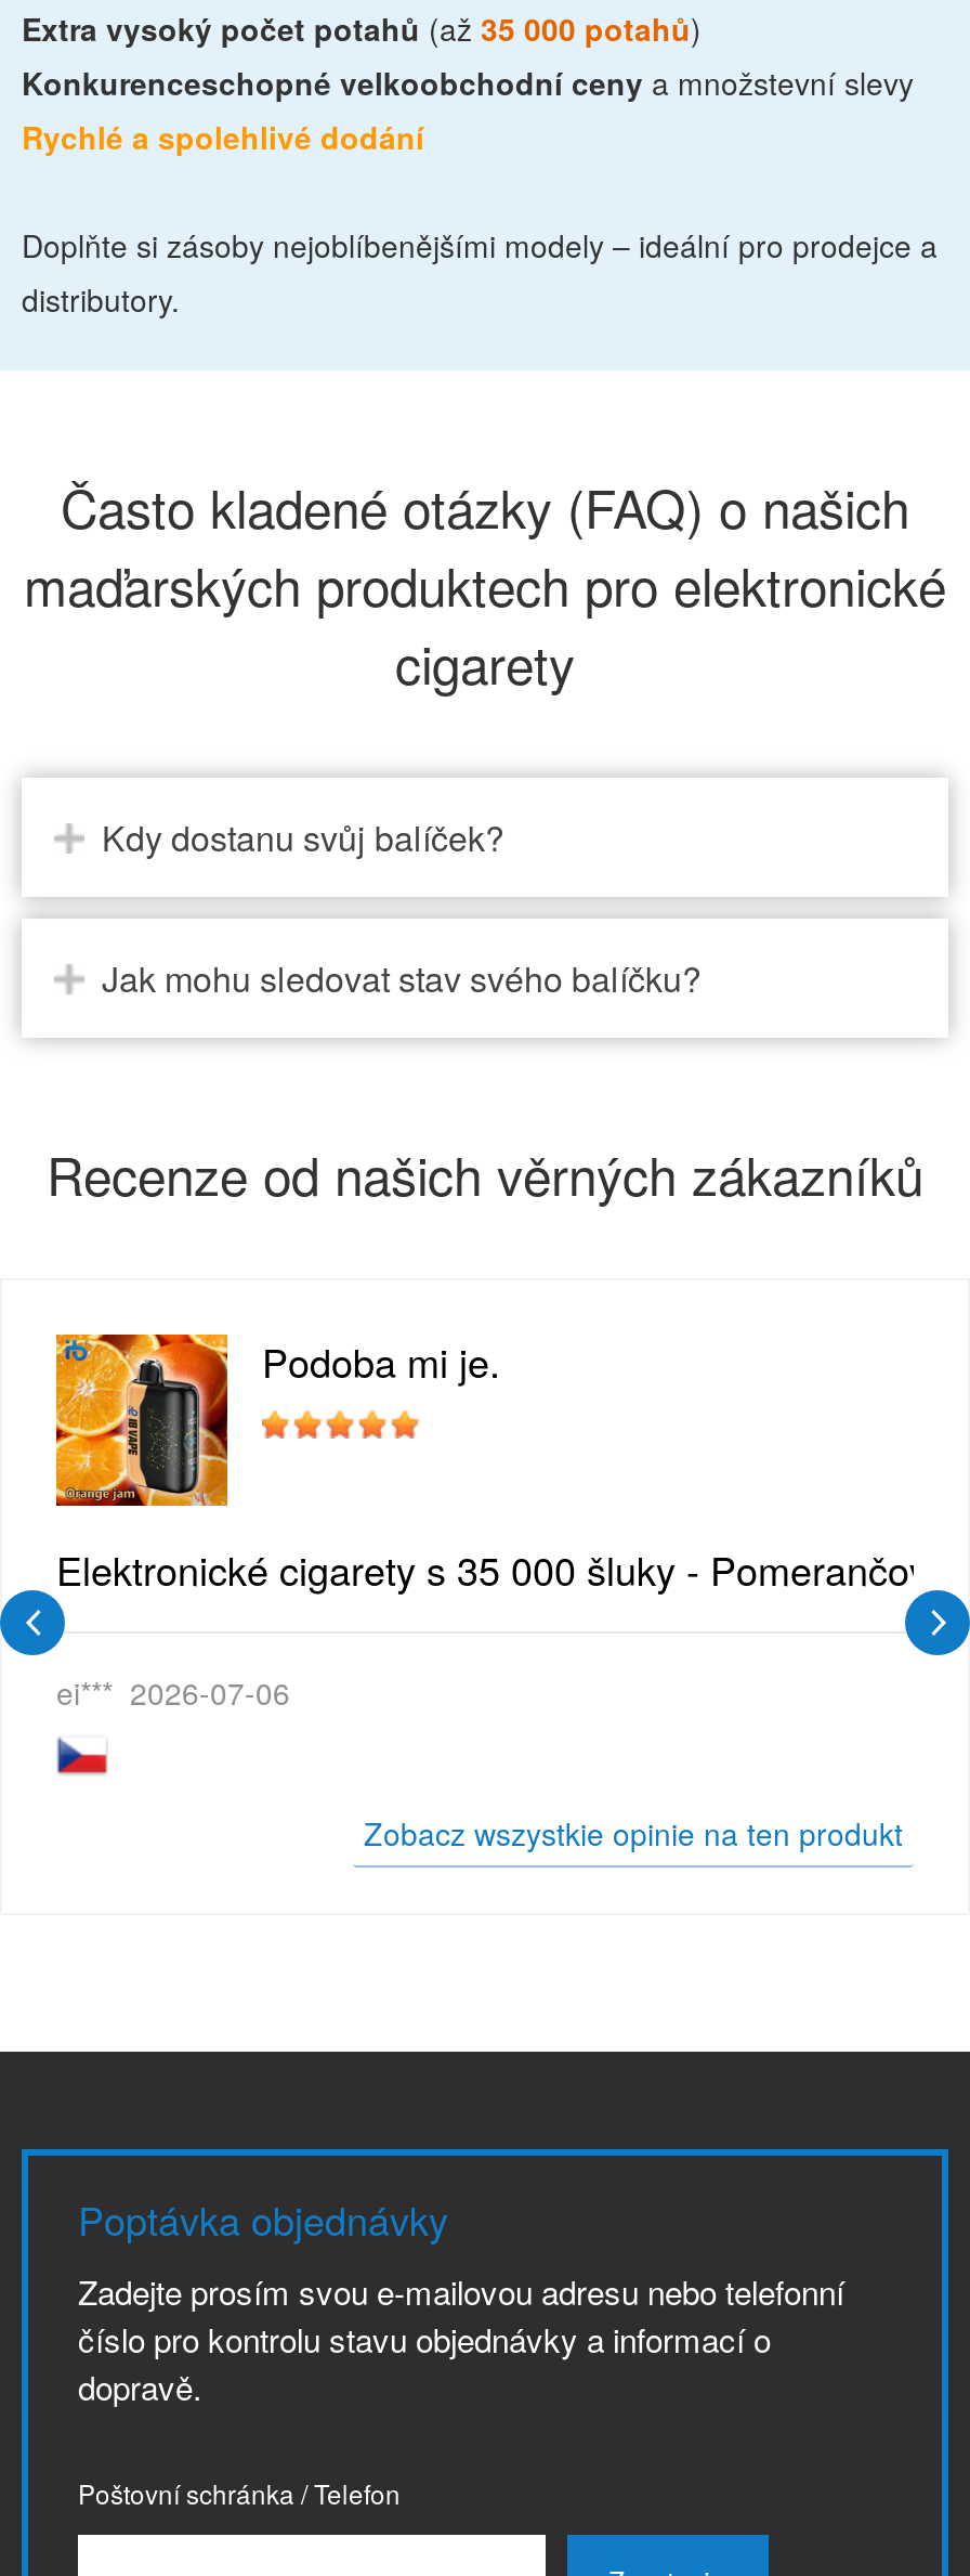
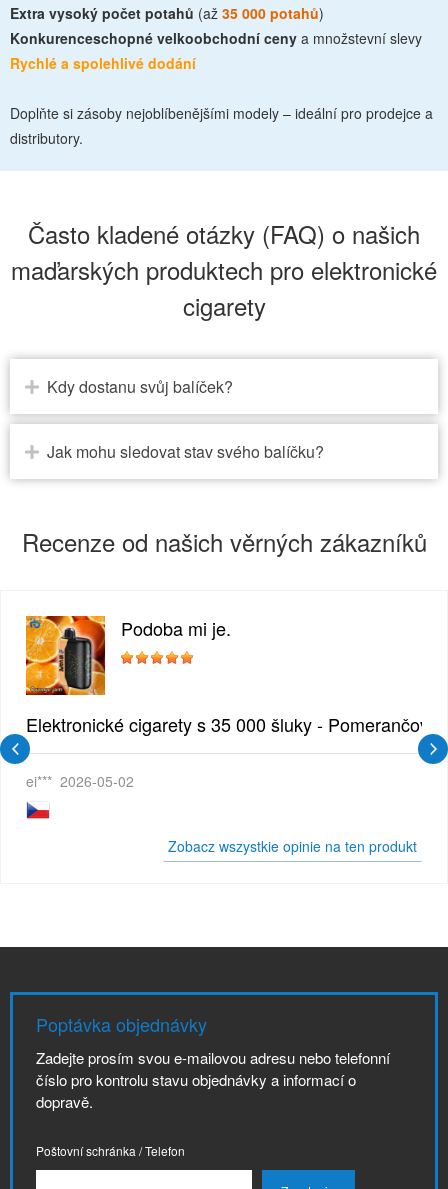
- ei*** 2026-07-06
+ ei*** 2026-05-02
